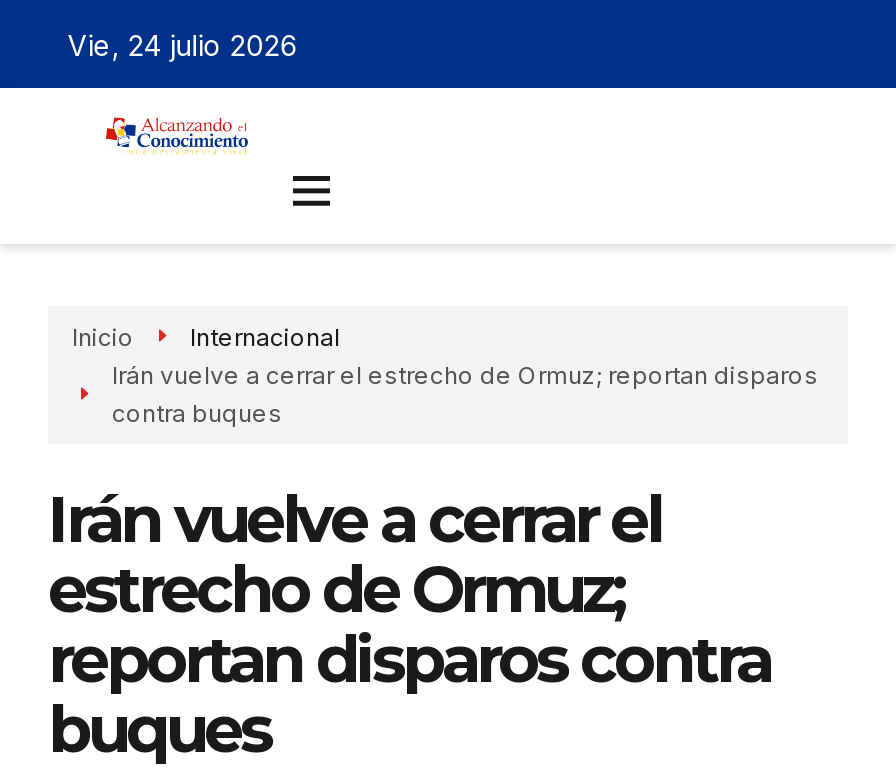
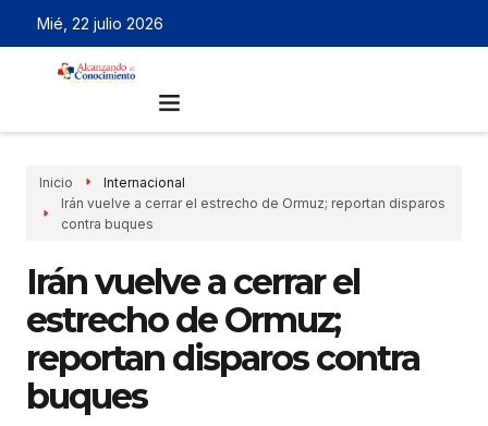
- Vie, 24 julio 2026
+ Mié, 22 julio 2026
